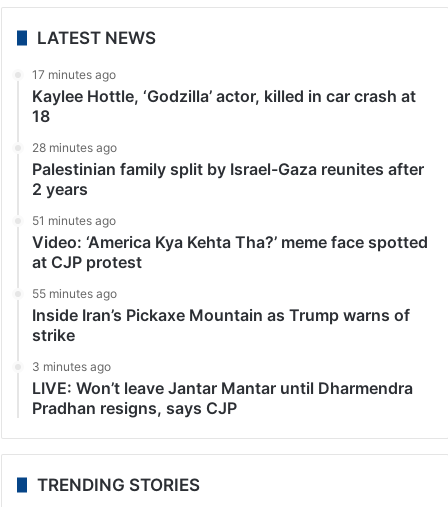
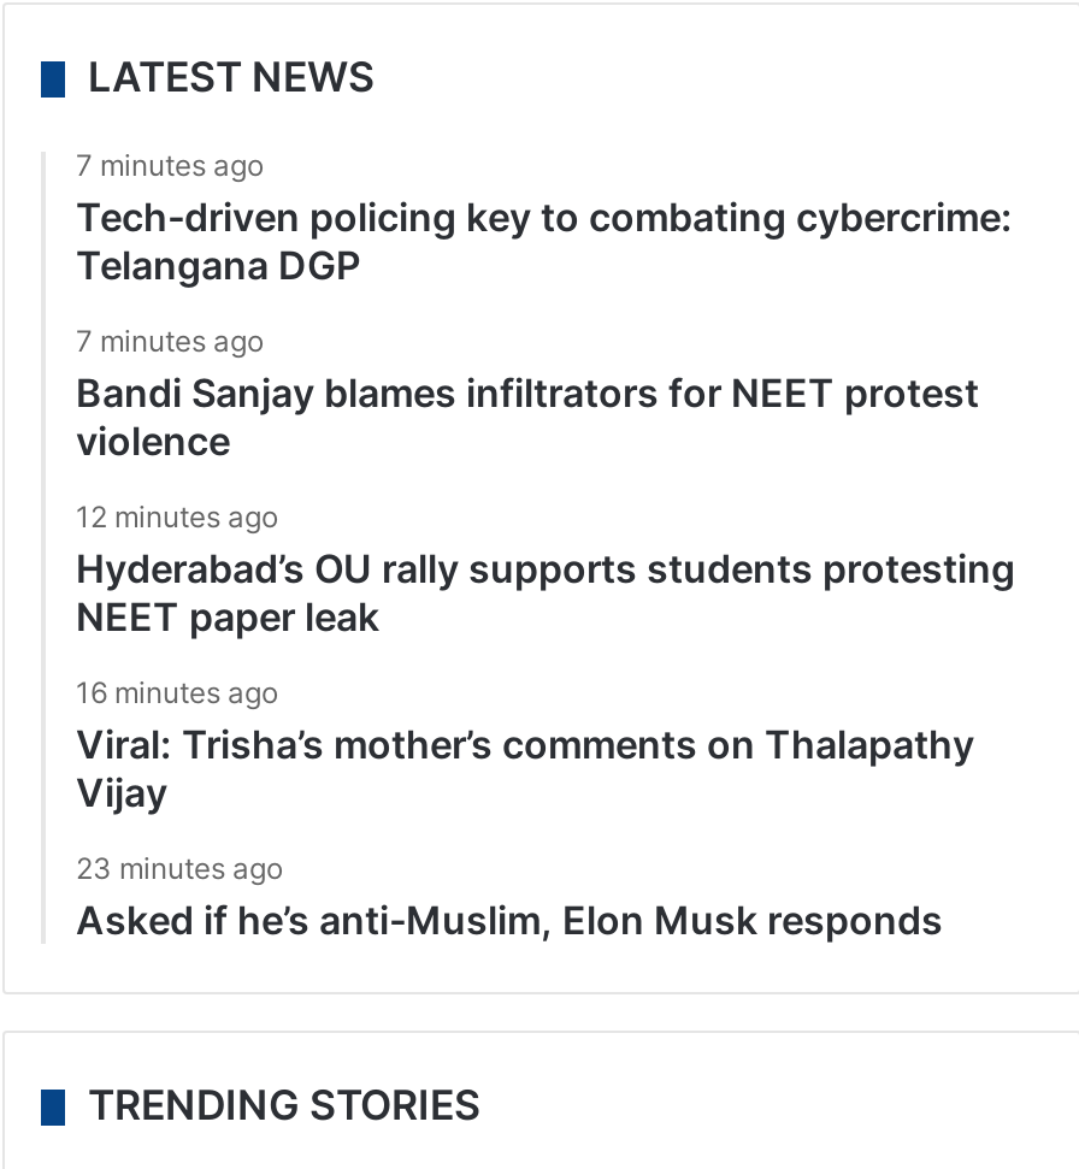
- 17 minutes ago
- Kaylee Hottle, ‘Godzilla’ actor, killed in car crash at
- 18
+ 7 minutes ago
+ Tech-driven policing key to combating cybercrime:
+ Telangana DGP

- 28 minutes ago
- Palestinian family split by Israel-Gaza reunites after
- 2 years
+ 7 minutes ago
+ Bandi Sanjay blames infiltrators for NEET protest
+ violence

- 51 minutes ago
- Video: ‘America Kya Kehta Tha?’ meme face spotted
- at CJP protest
+ 12 minutes ago
+ Hyderabad’s OU rally supports students protesting
+ NEET paper leak

- 55 minutes ago
- Inside Iran’s Pickaxe Mountain as Trump warns of
- strike
+ 16 minutes ago
+ Viral: Trisha’s mother’s comments on Thalapathy
+ Vijay

- 3 minutes ago
- LIVE: Won’t leave Jantar Mantar until Dharmendra
- Pradhan resigns, says CJP
+ 23 minutes ago
+ Asked if he’s anti-Muslim, Elon Musk responds
